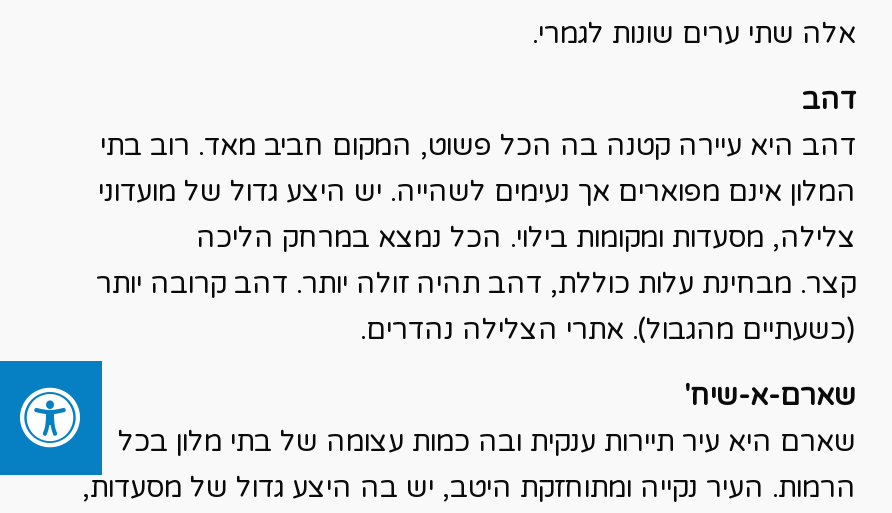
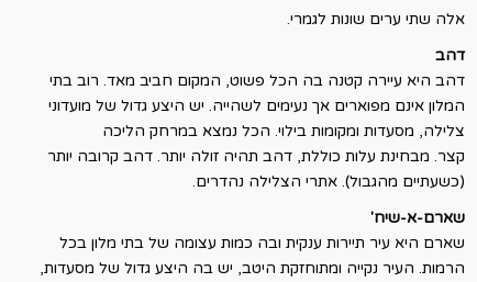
- [image]
